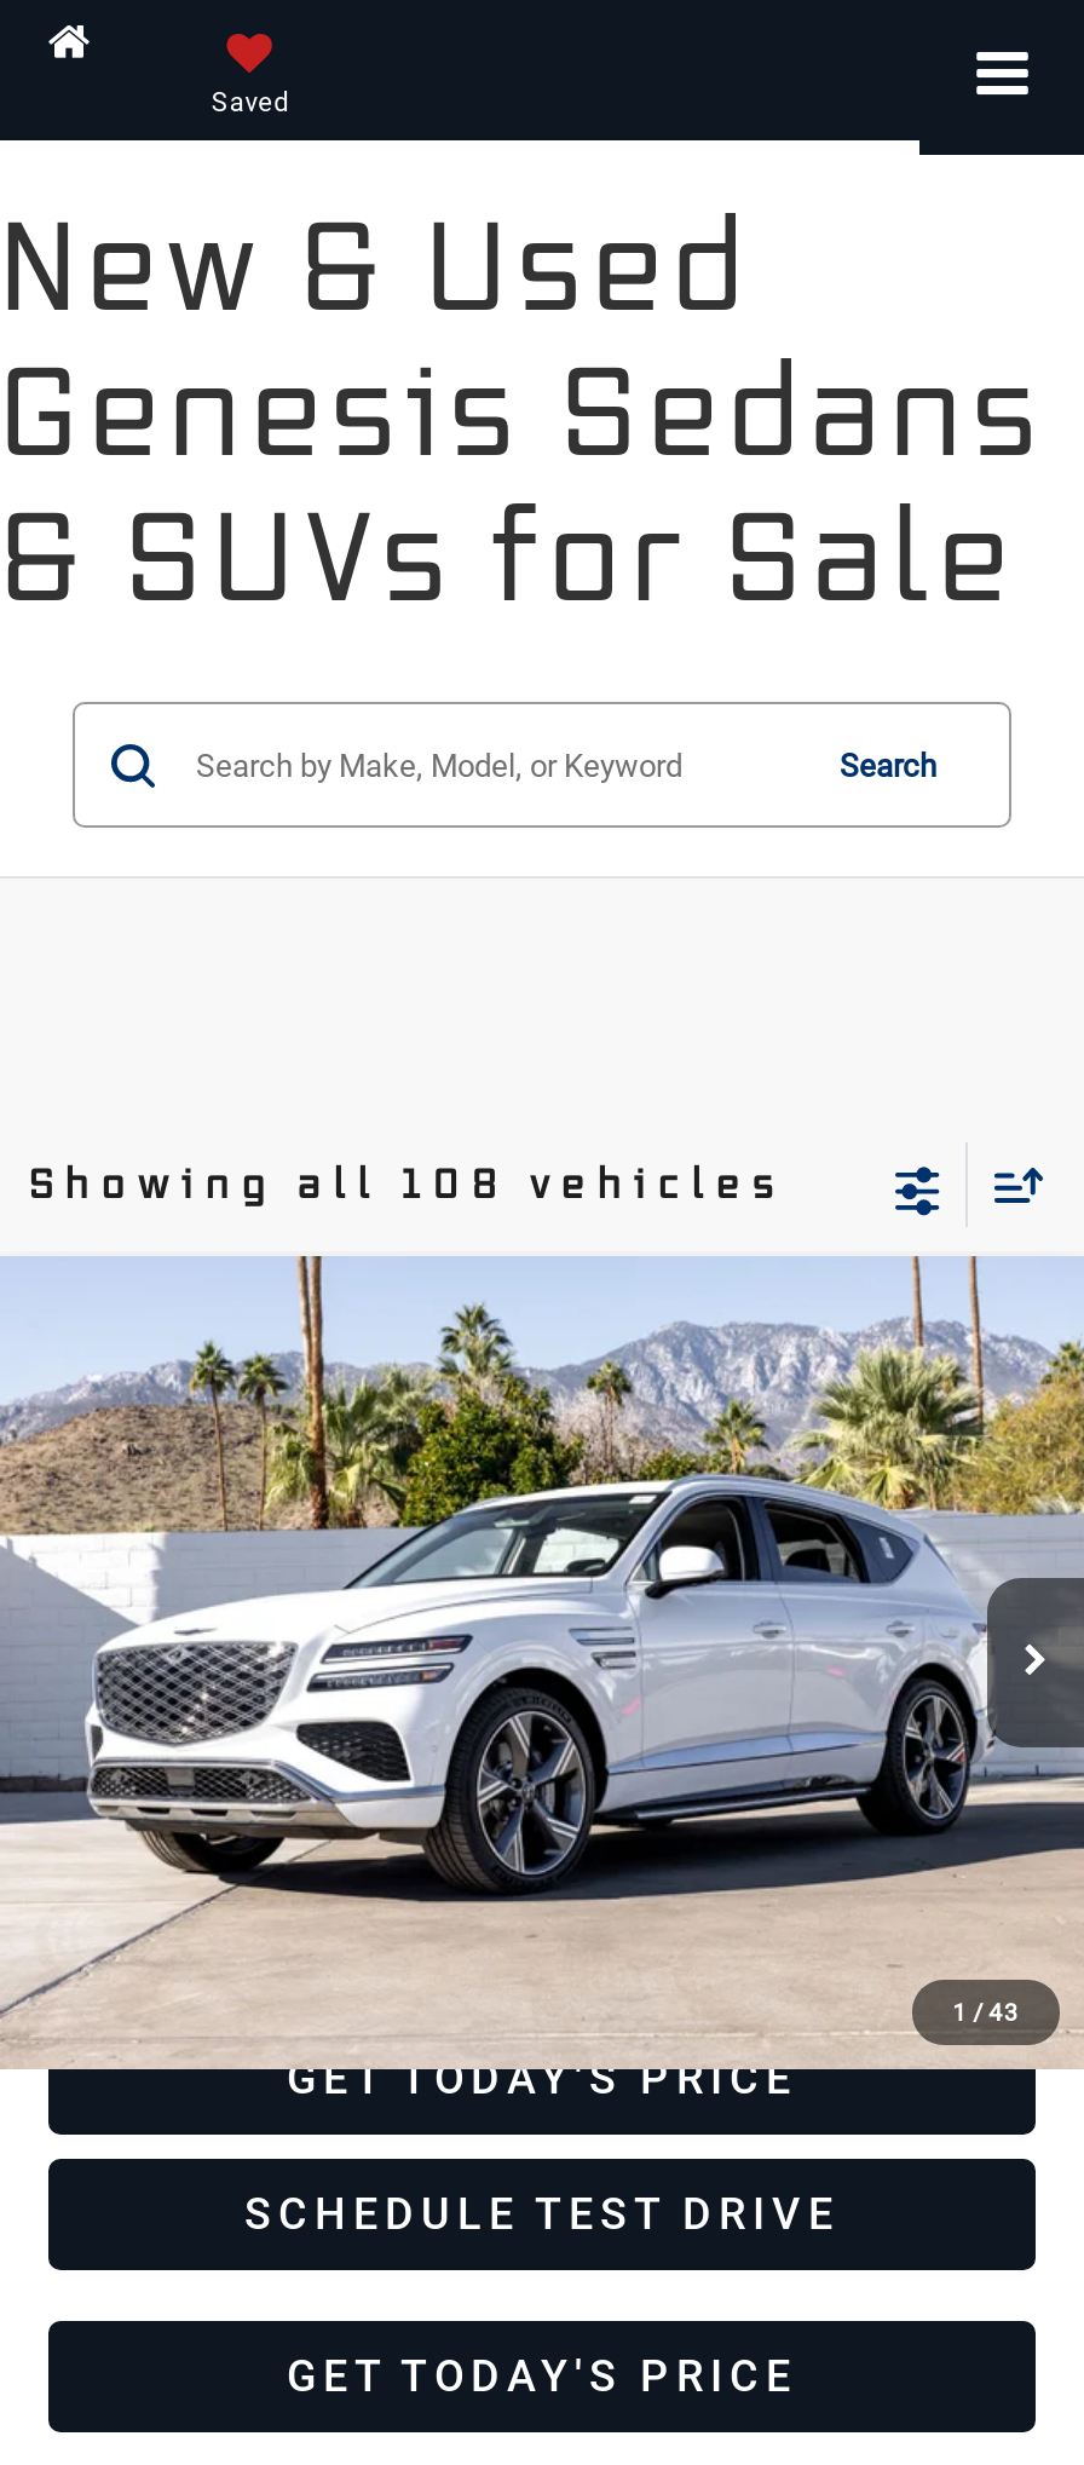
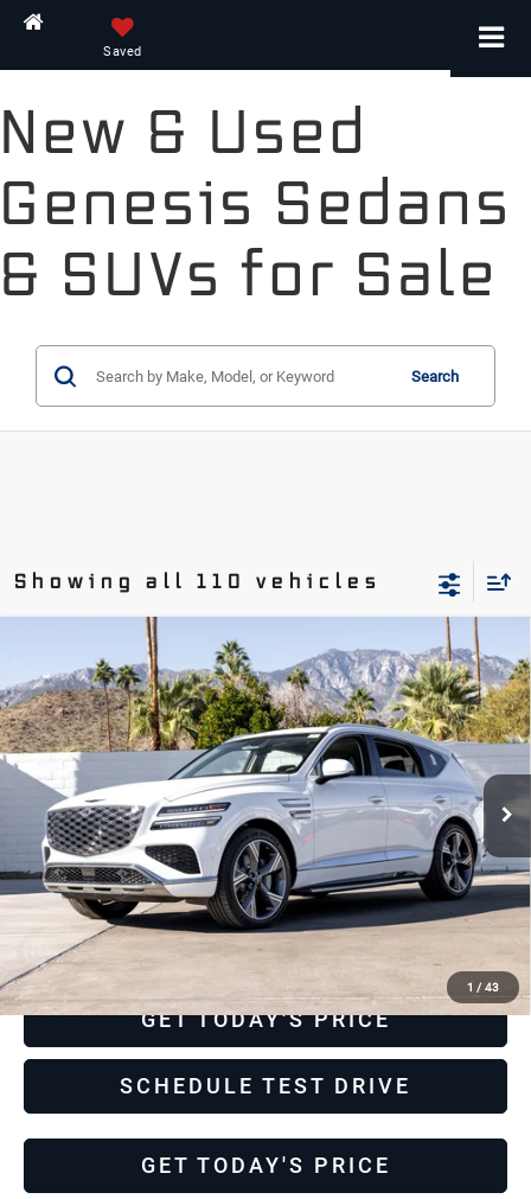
- Showing all 108 vehicles
+ Showing all 110 vehicles
